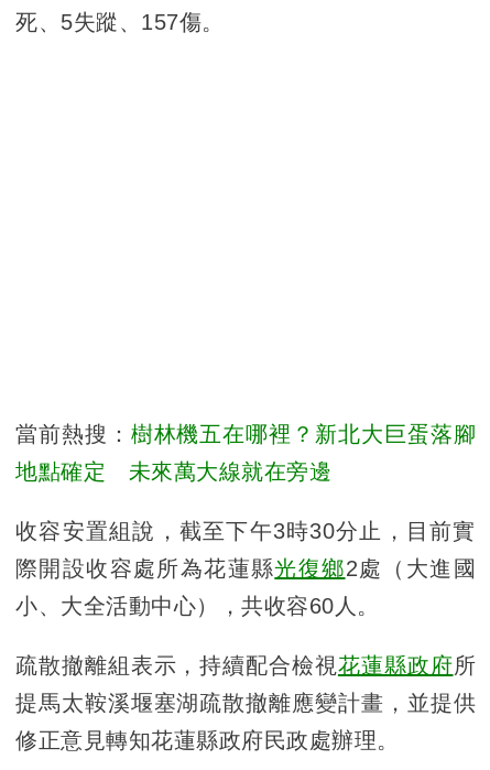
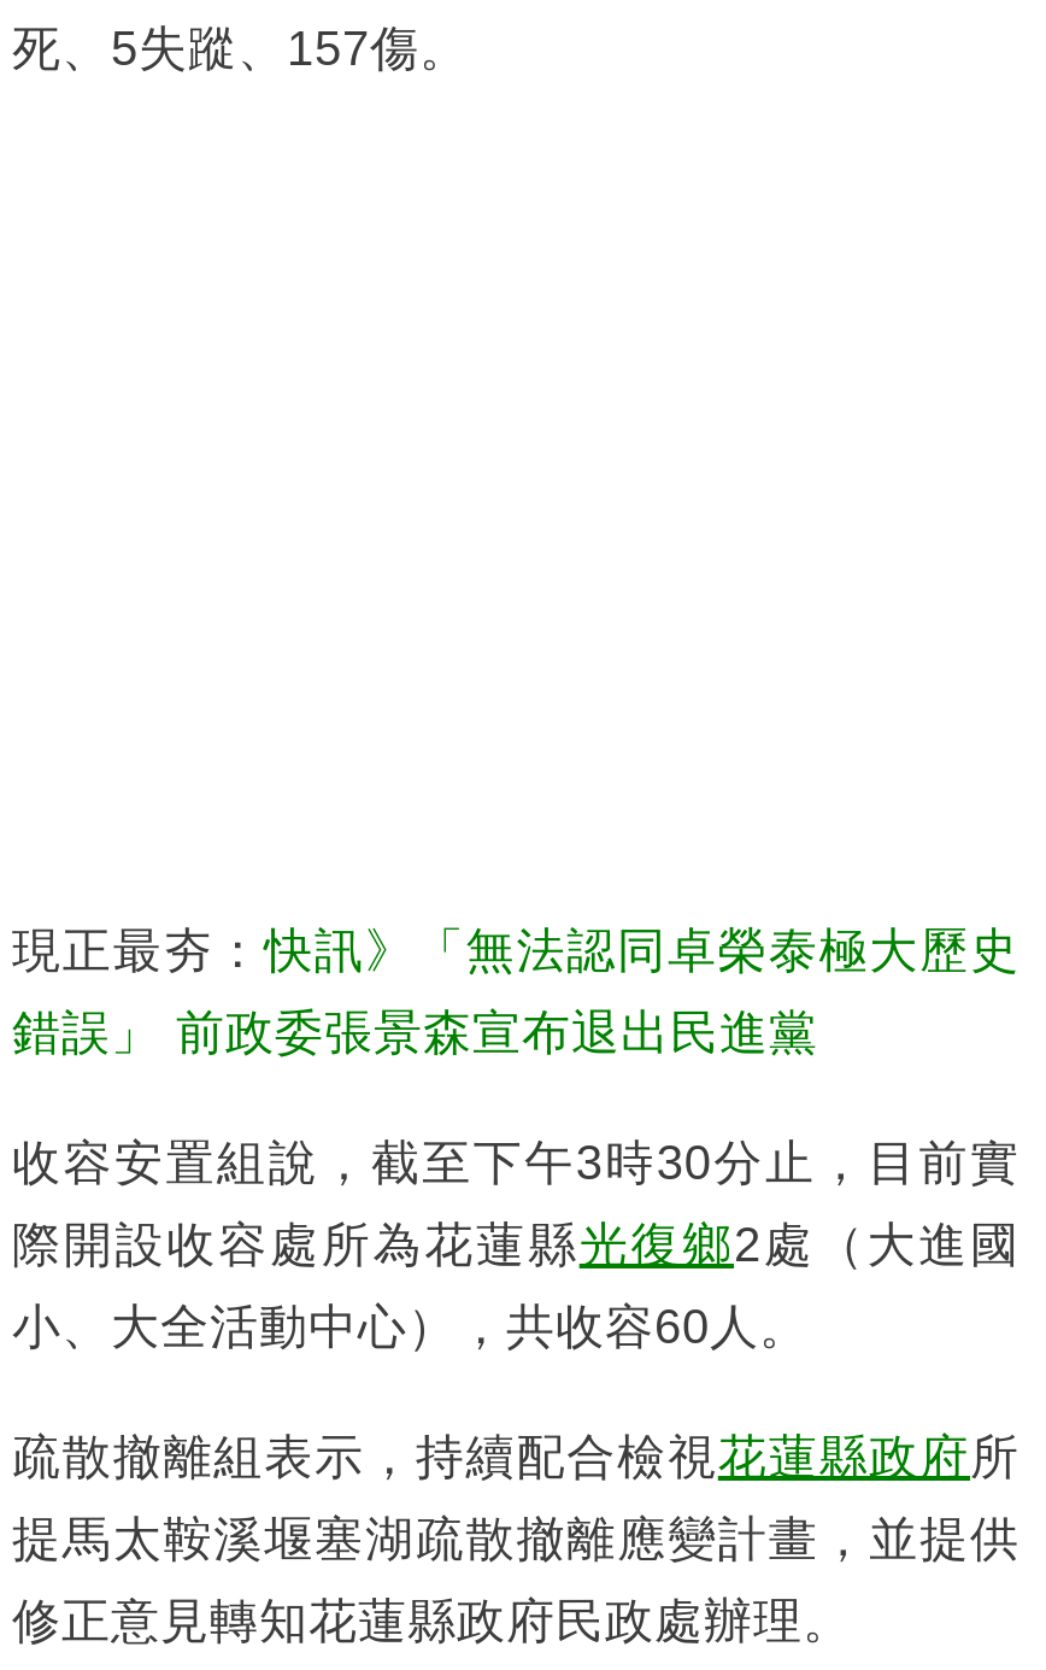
- 當前熱搜：樹林機五在哪裡？新北大巨蛋落腳
+ 現正最夯：快訊》「無法認同卓榮泰極大歷史

- 地點確定 未來萬大線就在旁邊
+ 錯誤」 前政委張景森宣布退出民進黨
